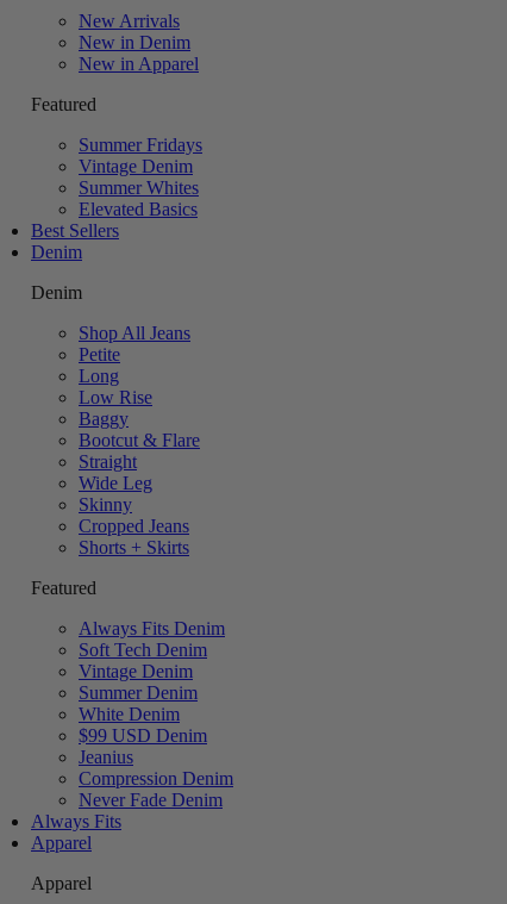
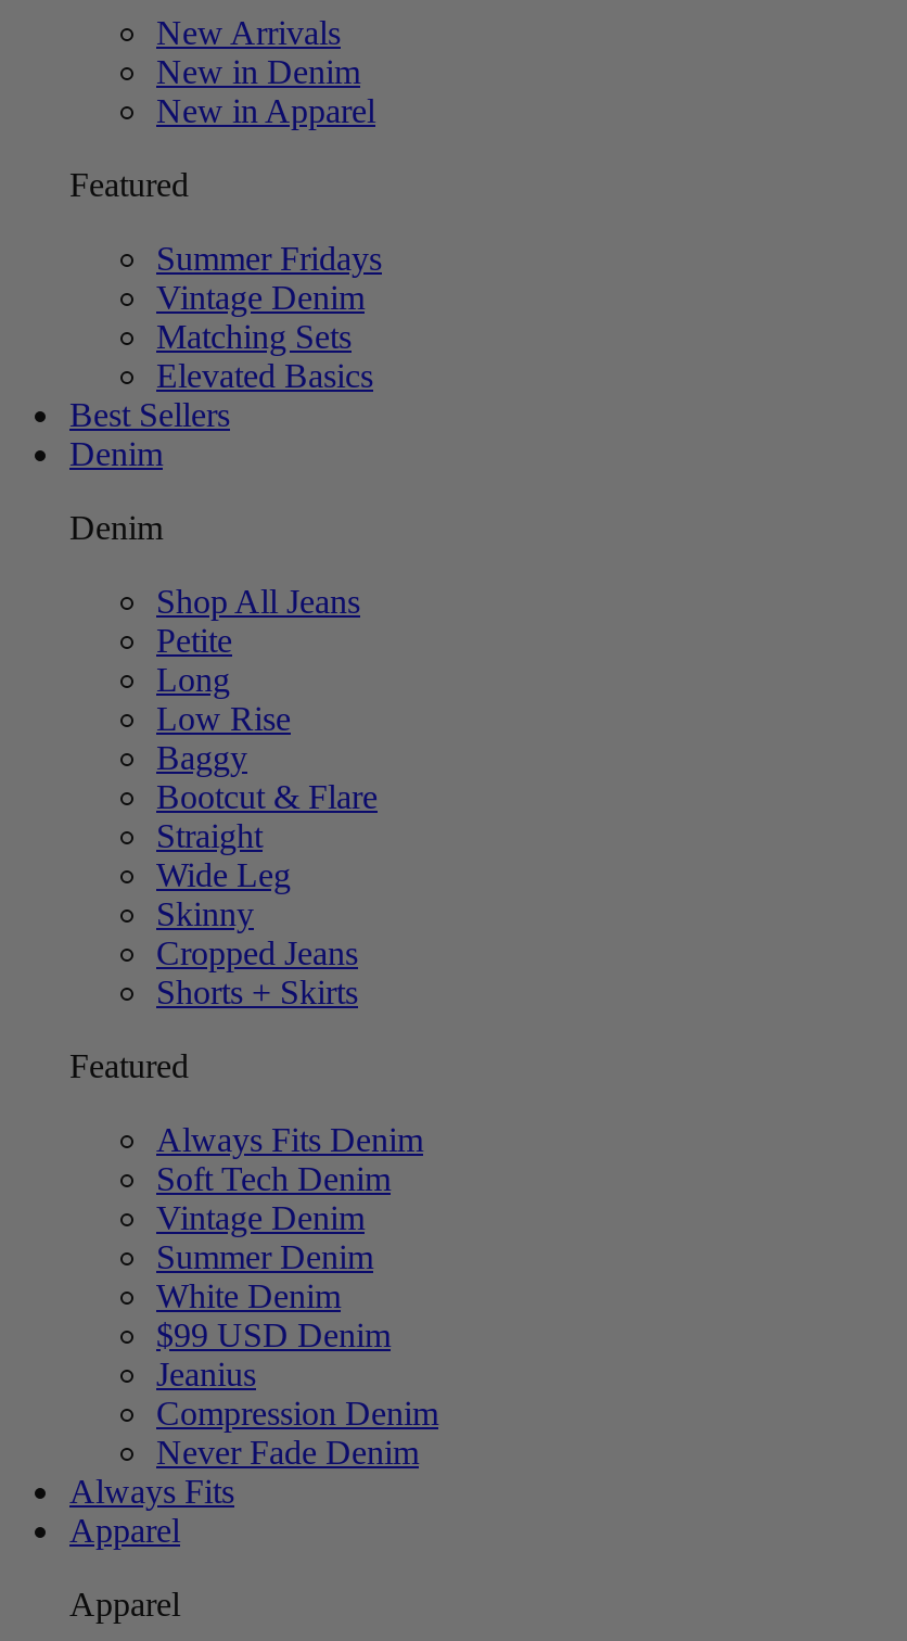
- Summer Whites
+ Matching Sets
